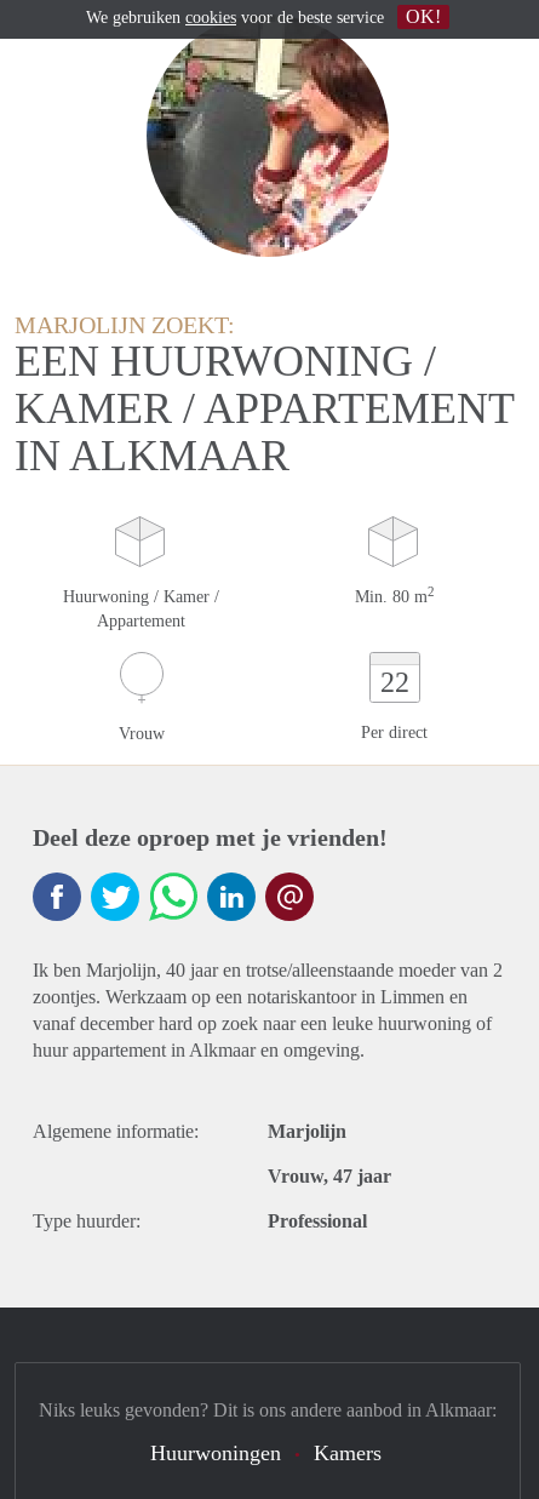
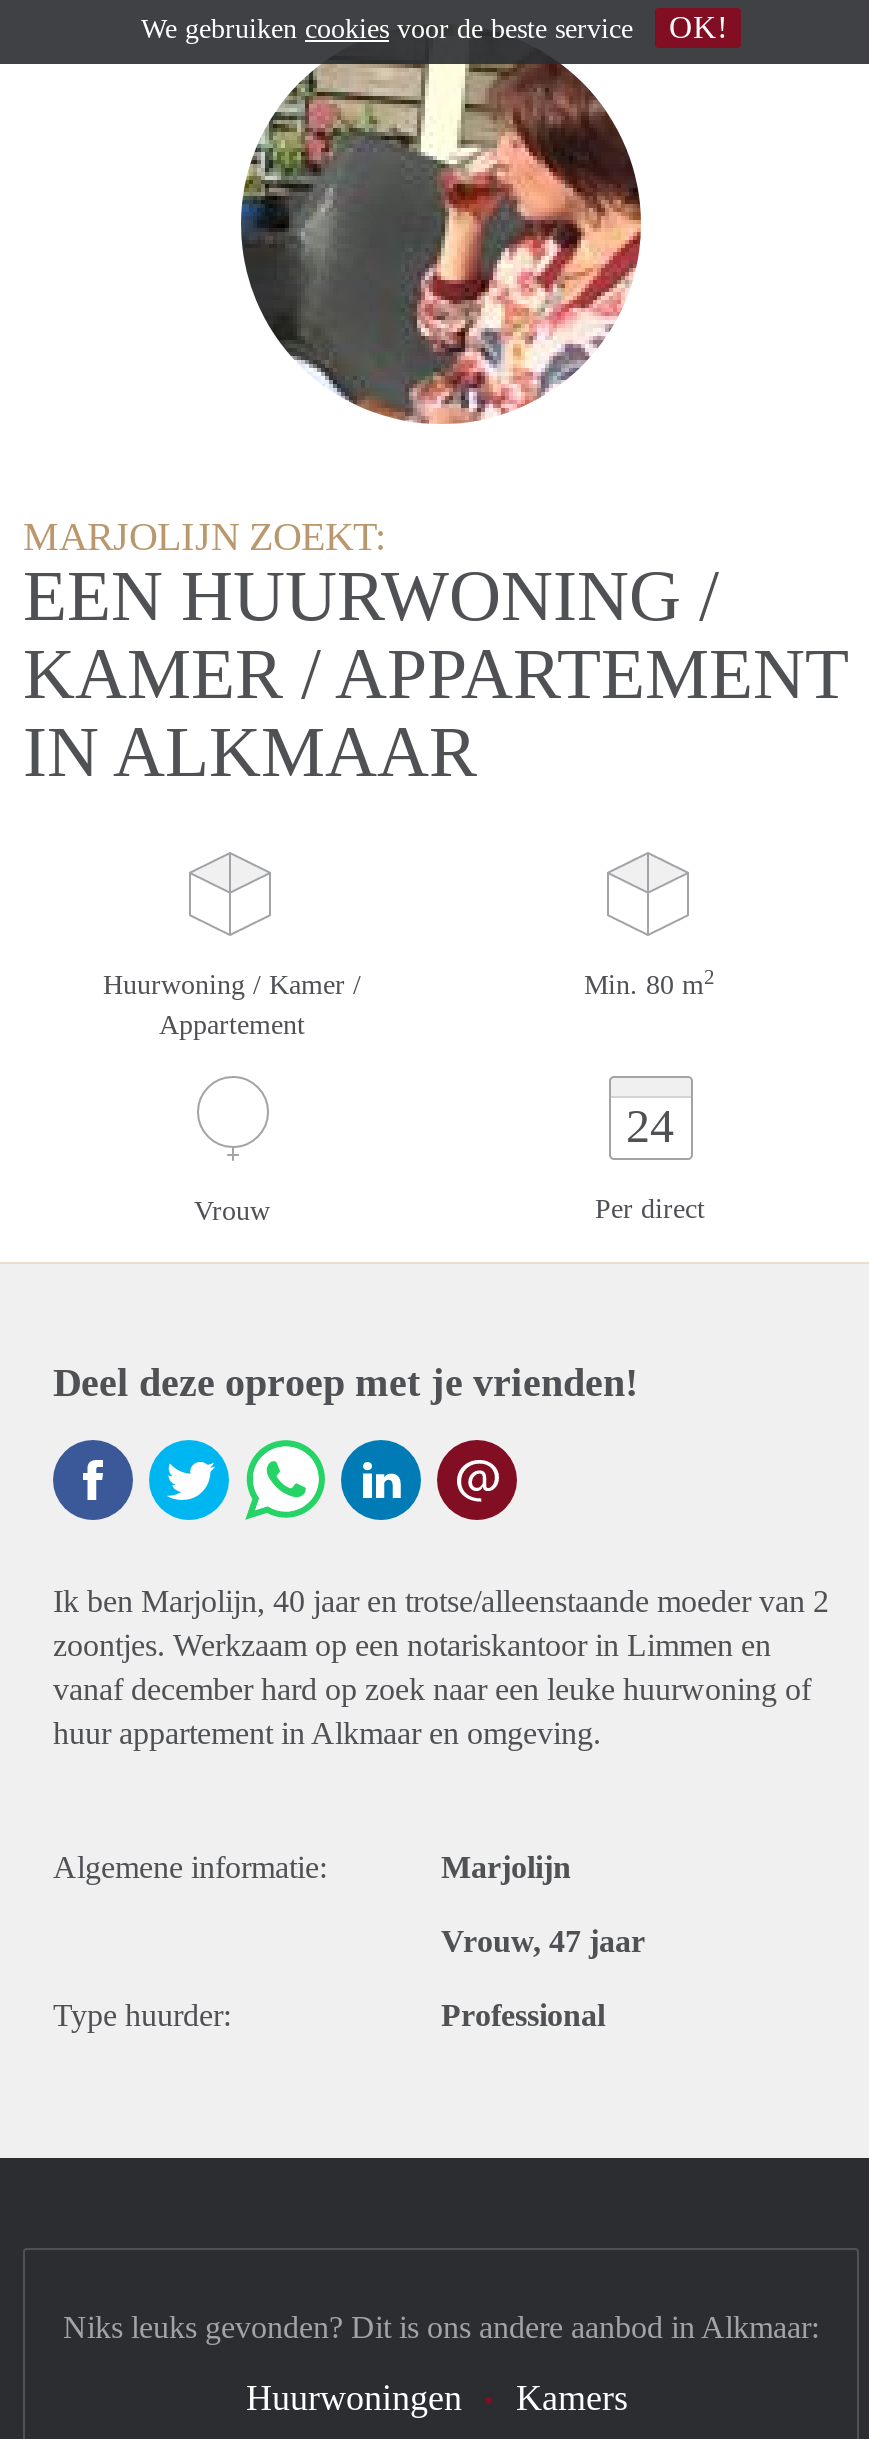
- 22
+ 24
